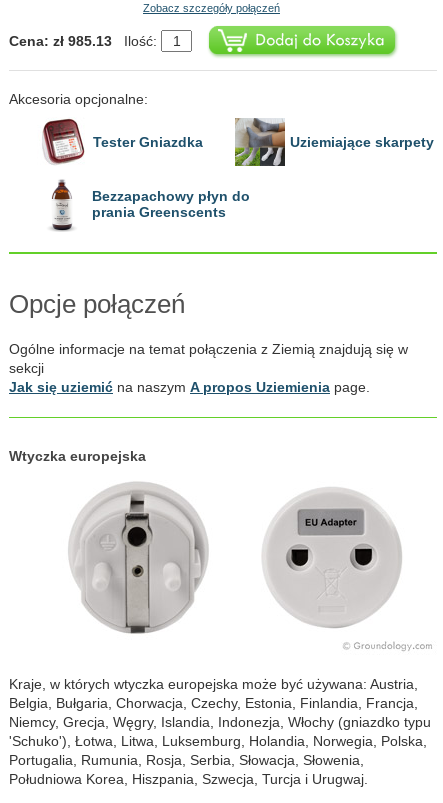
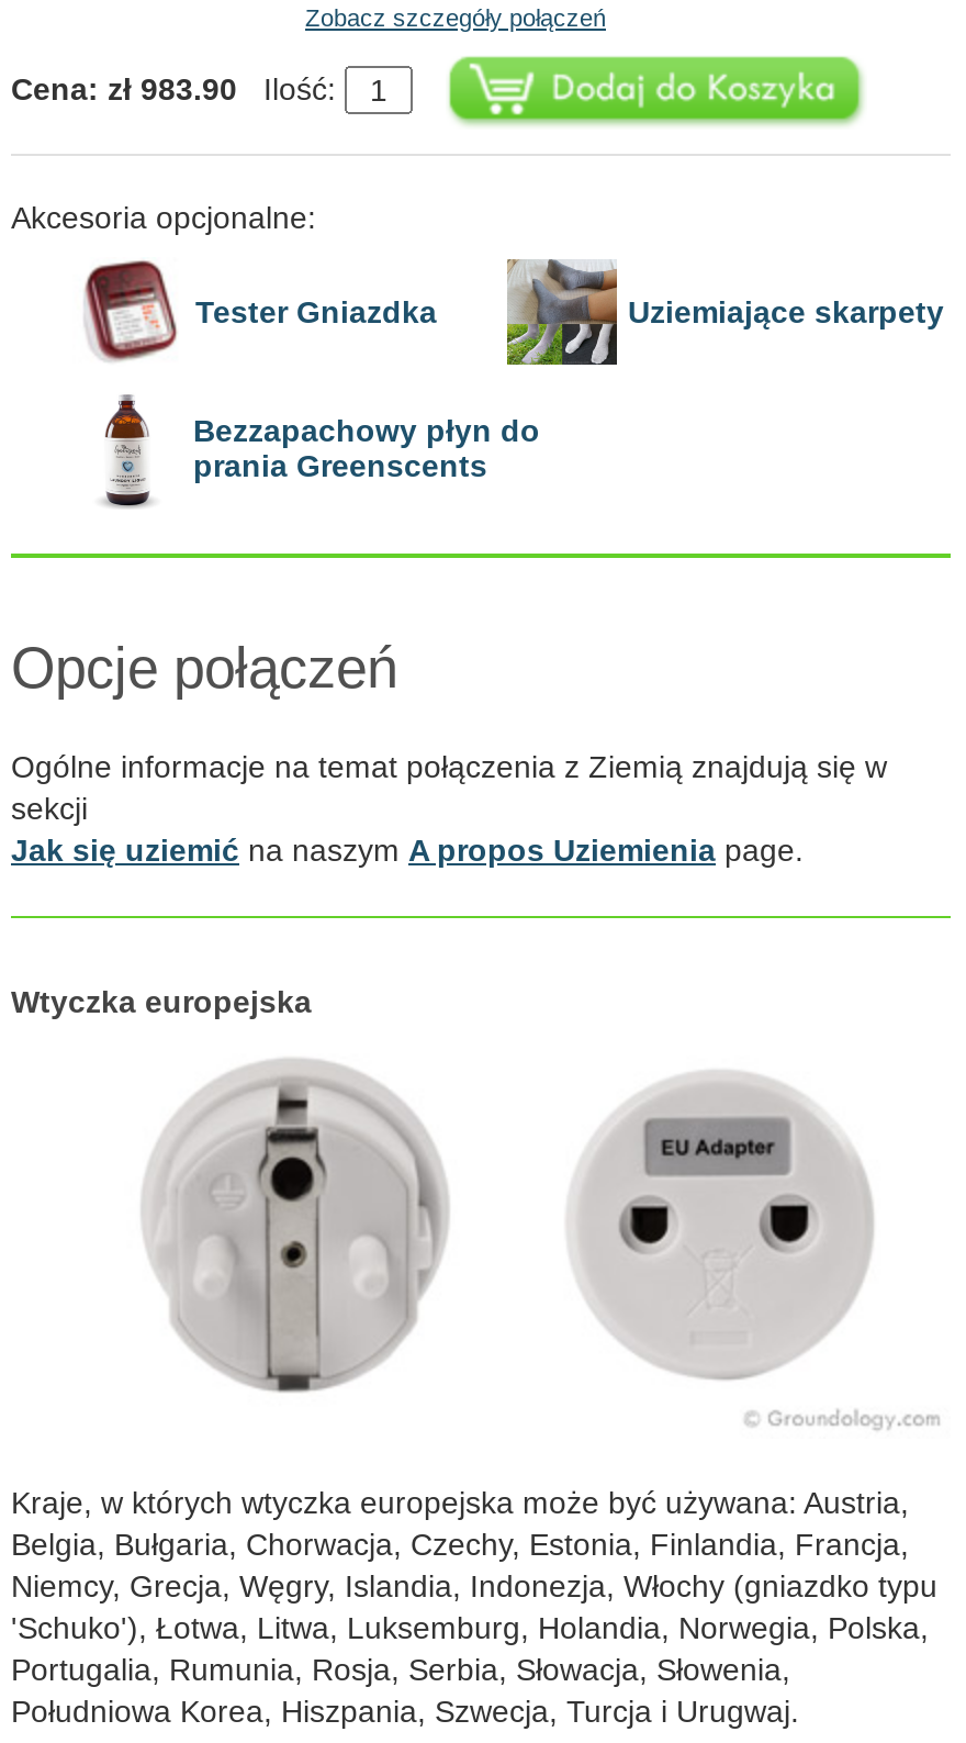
- Cena: zł 985.13 Ilość:
+ Cena: zł 983.90 Ilość:
